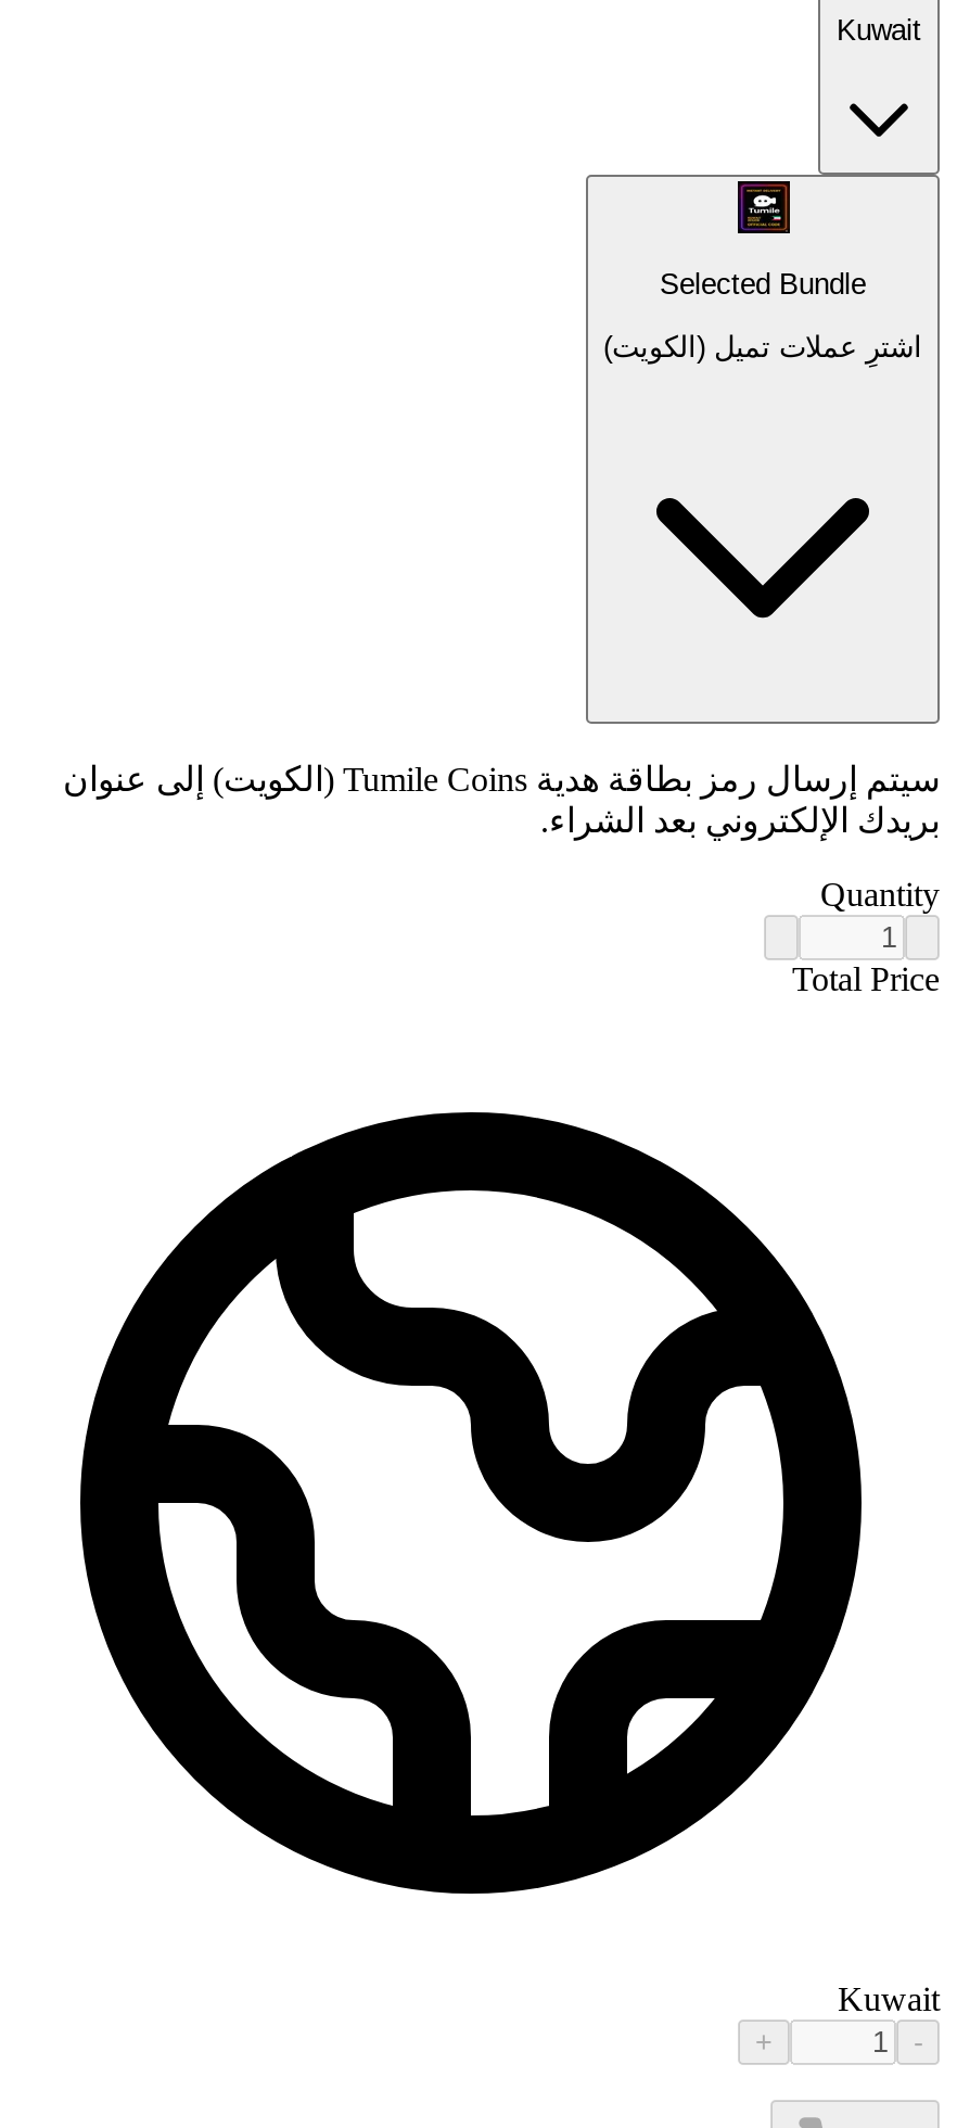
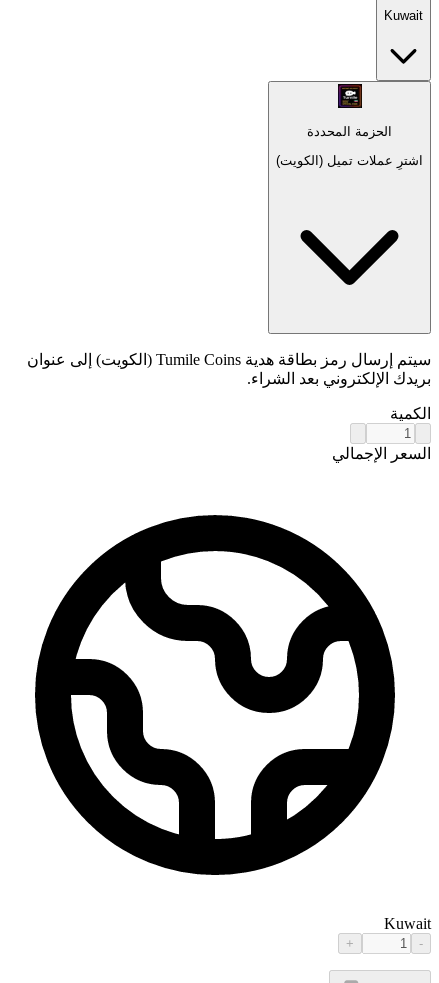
- Selected Bundle
+ الحزمة المحددة

- Quantity
+ الكمية

- Total Price
+ السعر الإجمالي
